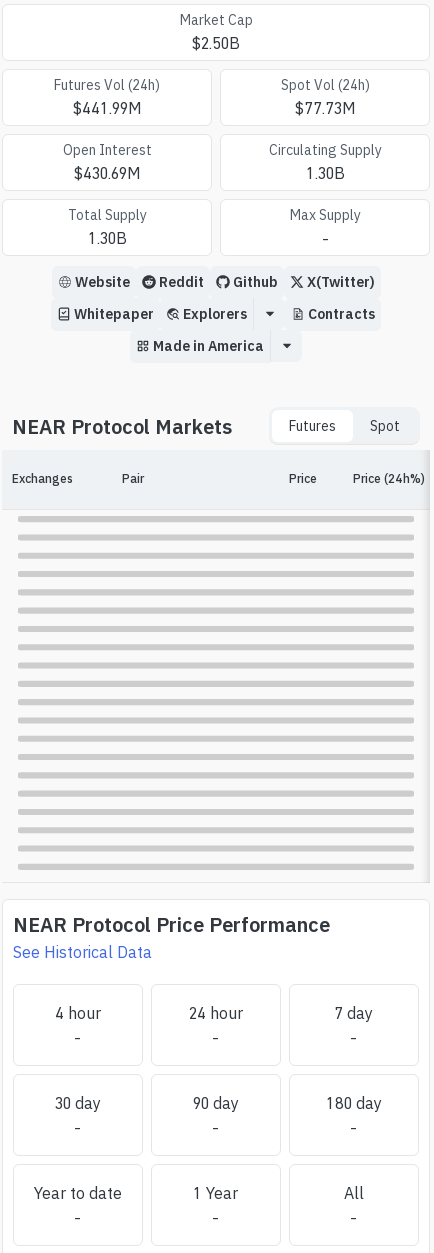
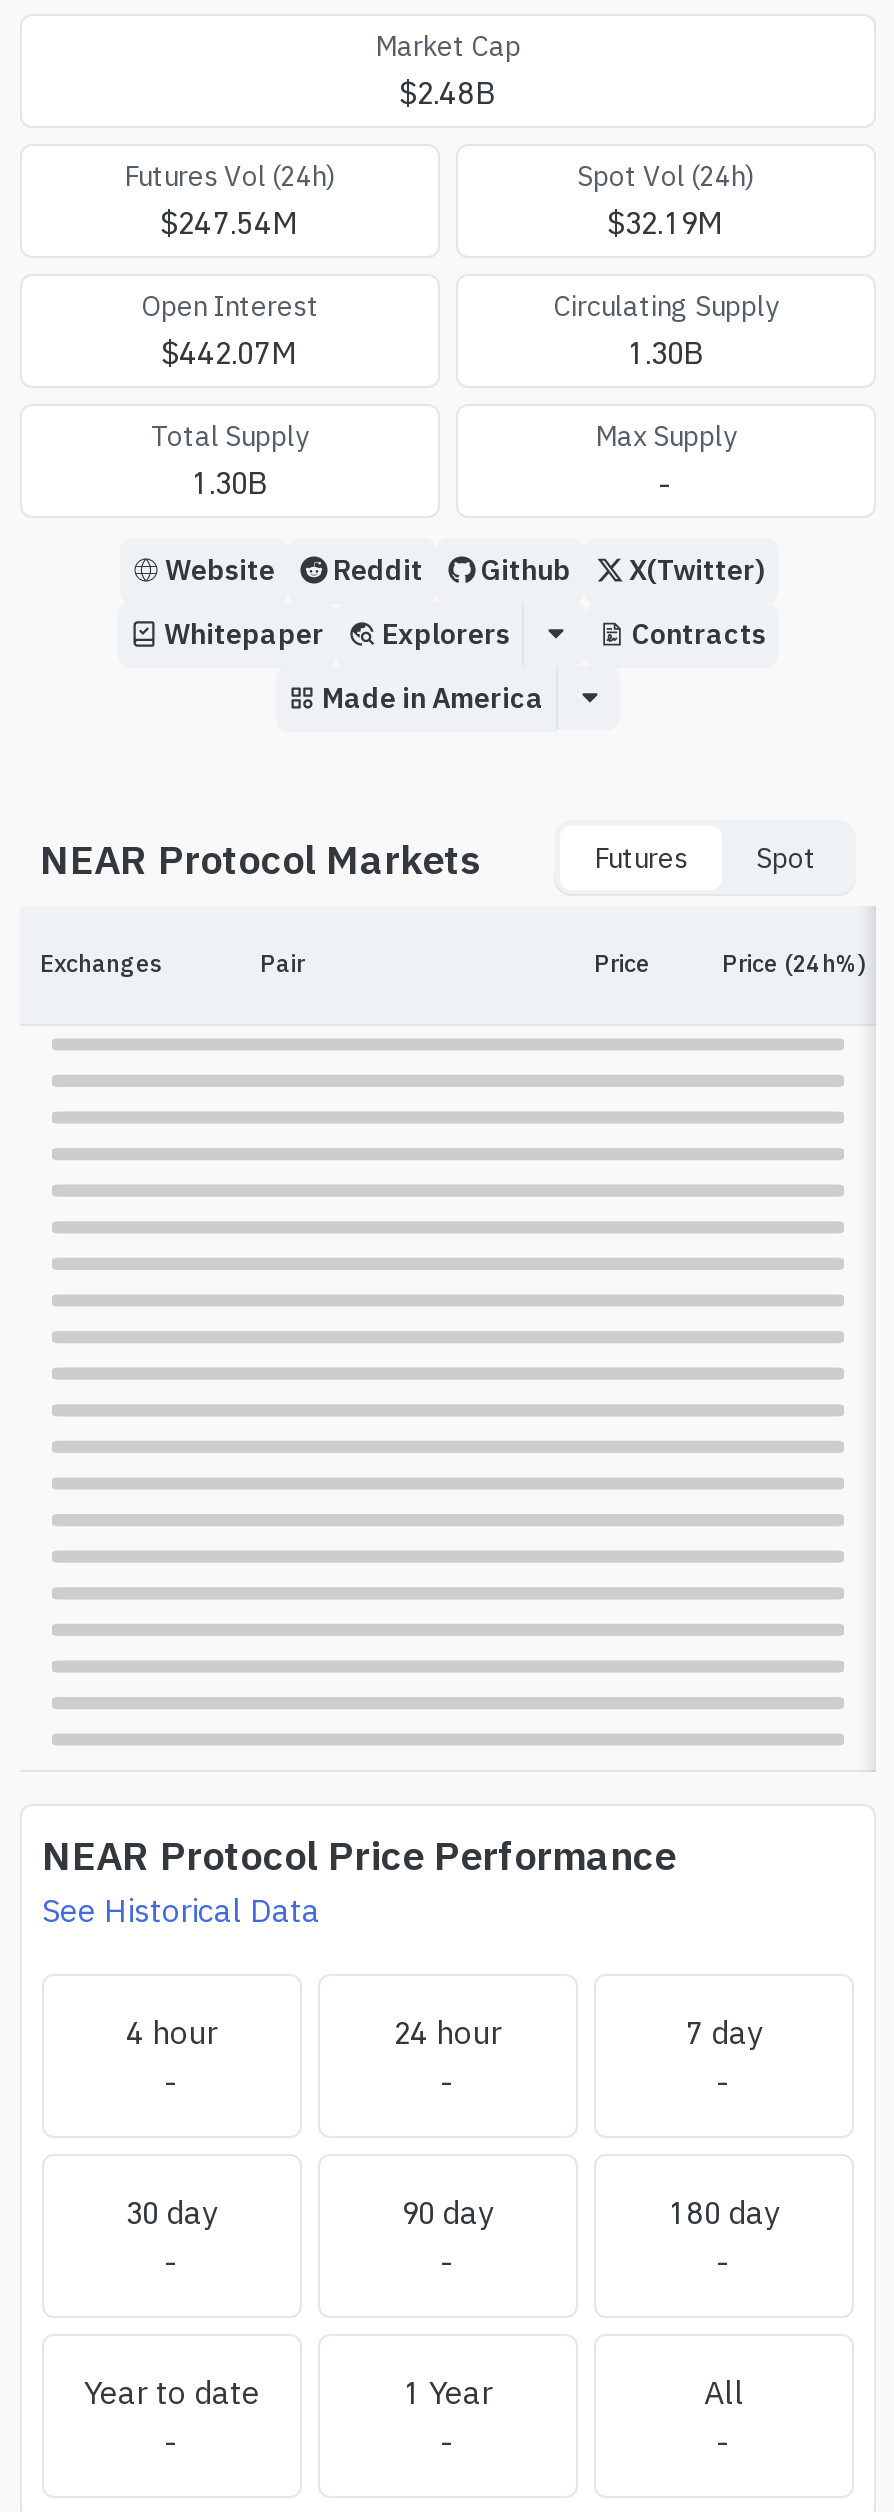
- $2.50B
+ $2.48B

- $441.99M
+ $247.54M

- $77.73M
+ $32.19M

- $430.69M
+ $442.07M
